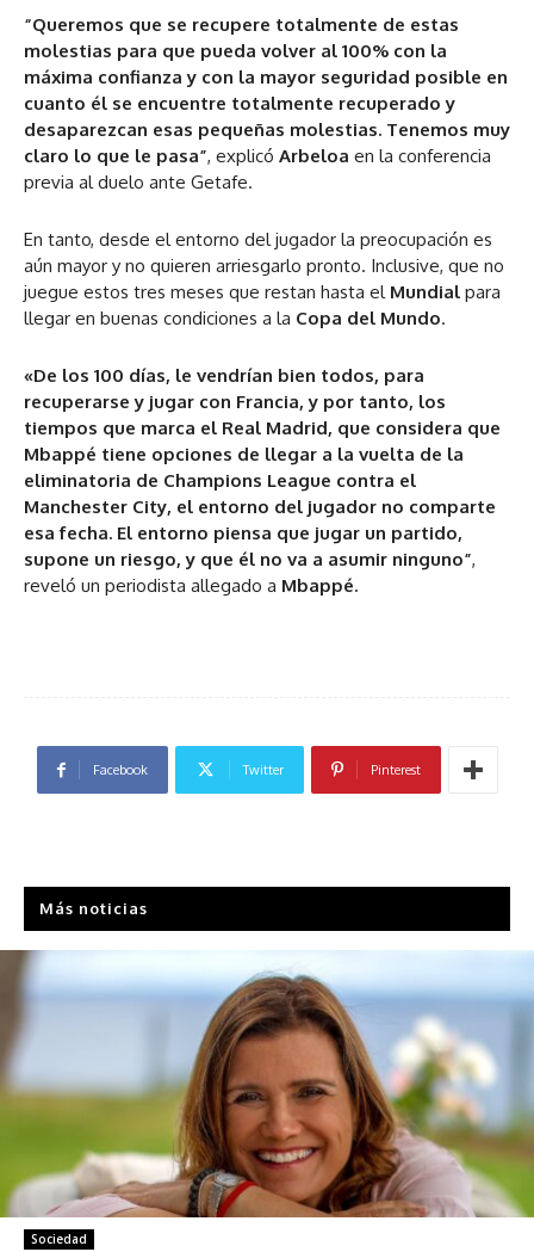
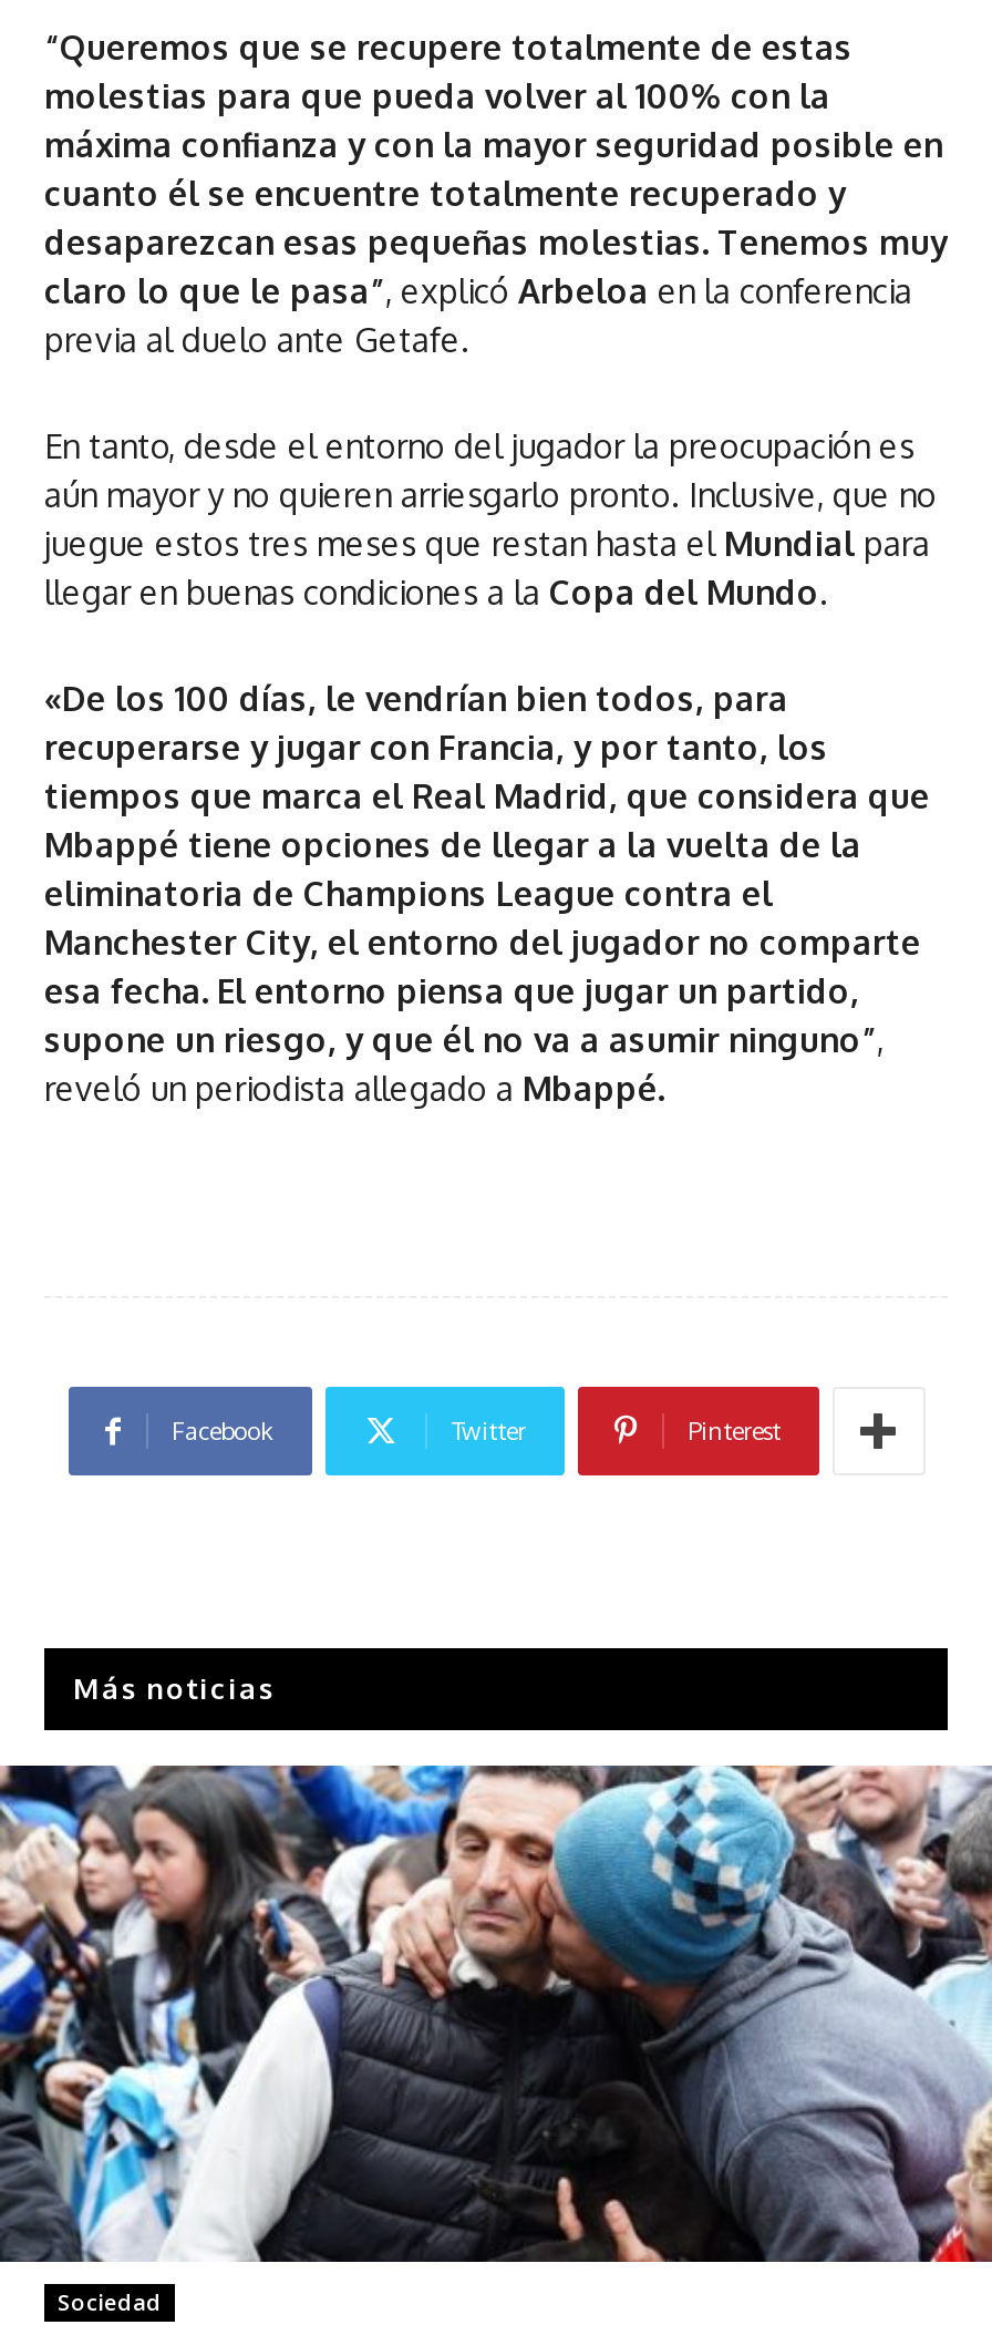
- [image]
+ [image]
